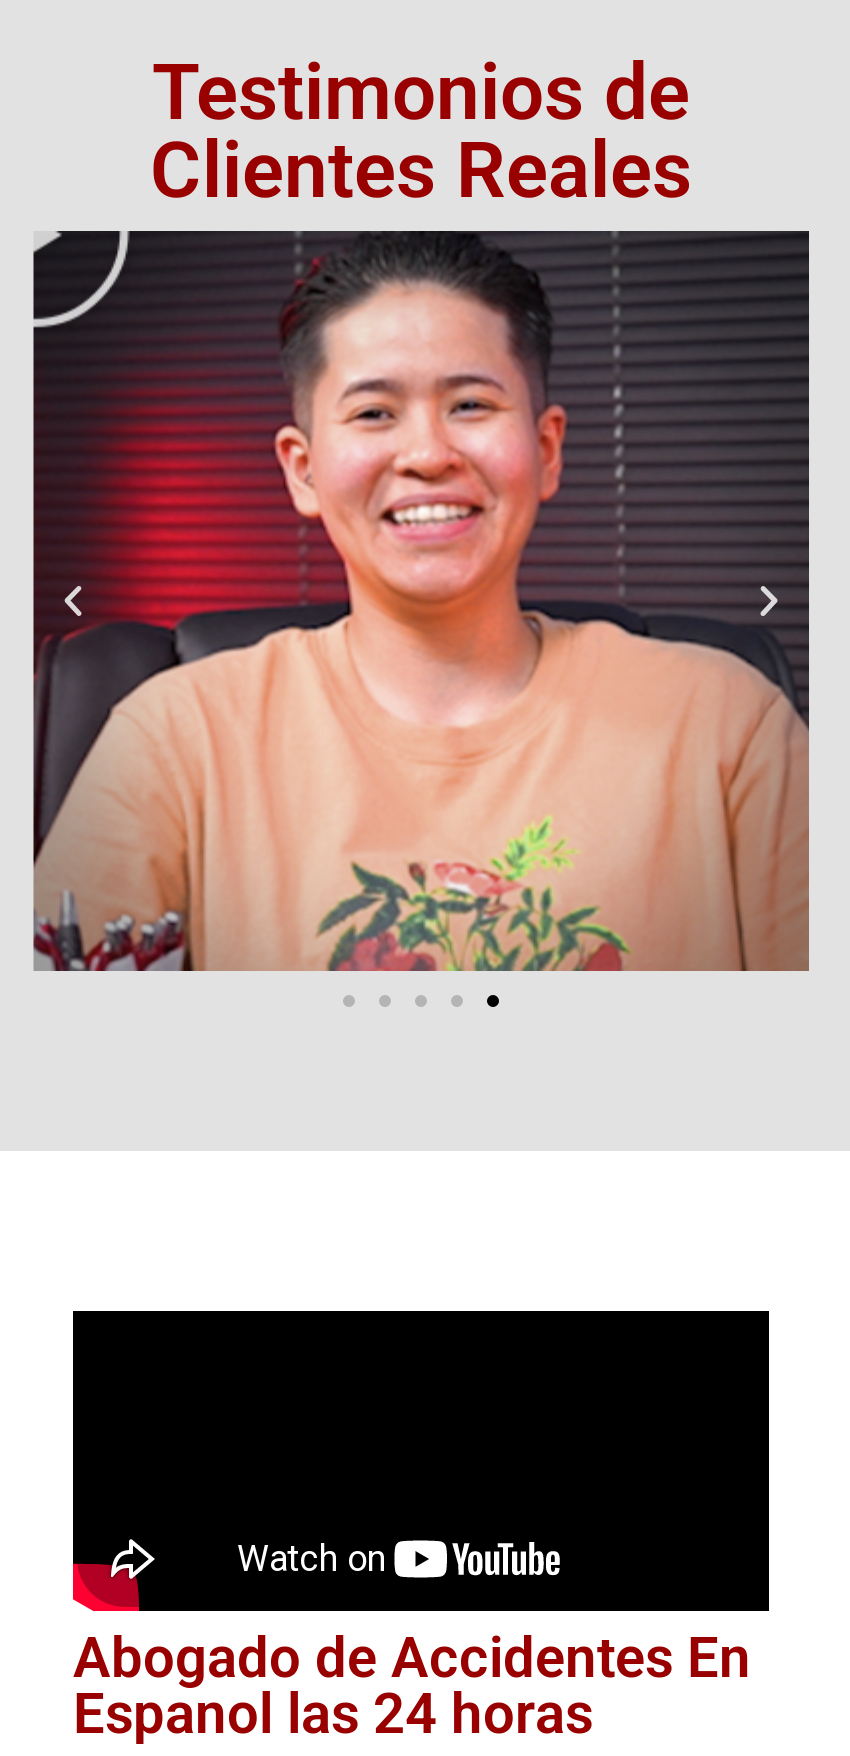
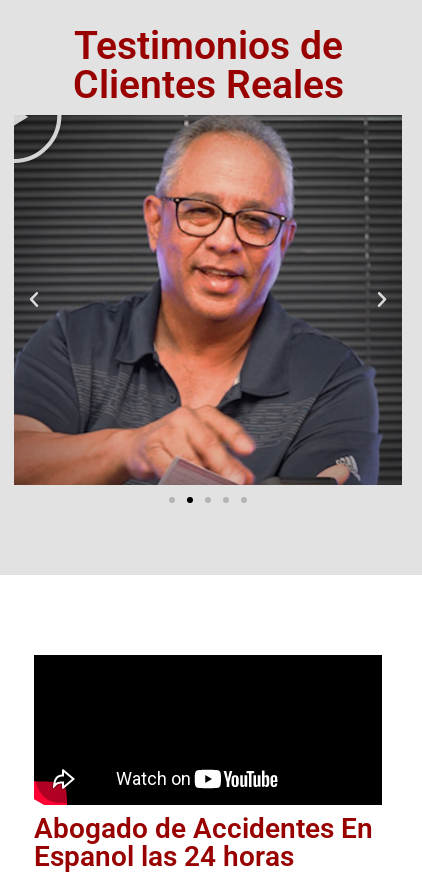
- [image]
+ [image]
